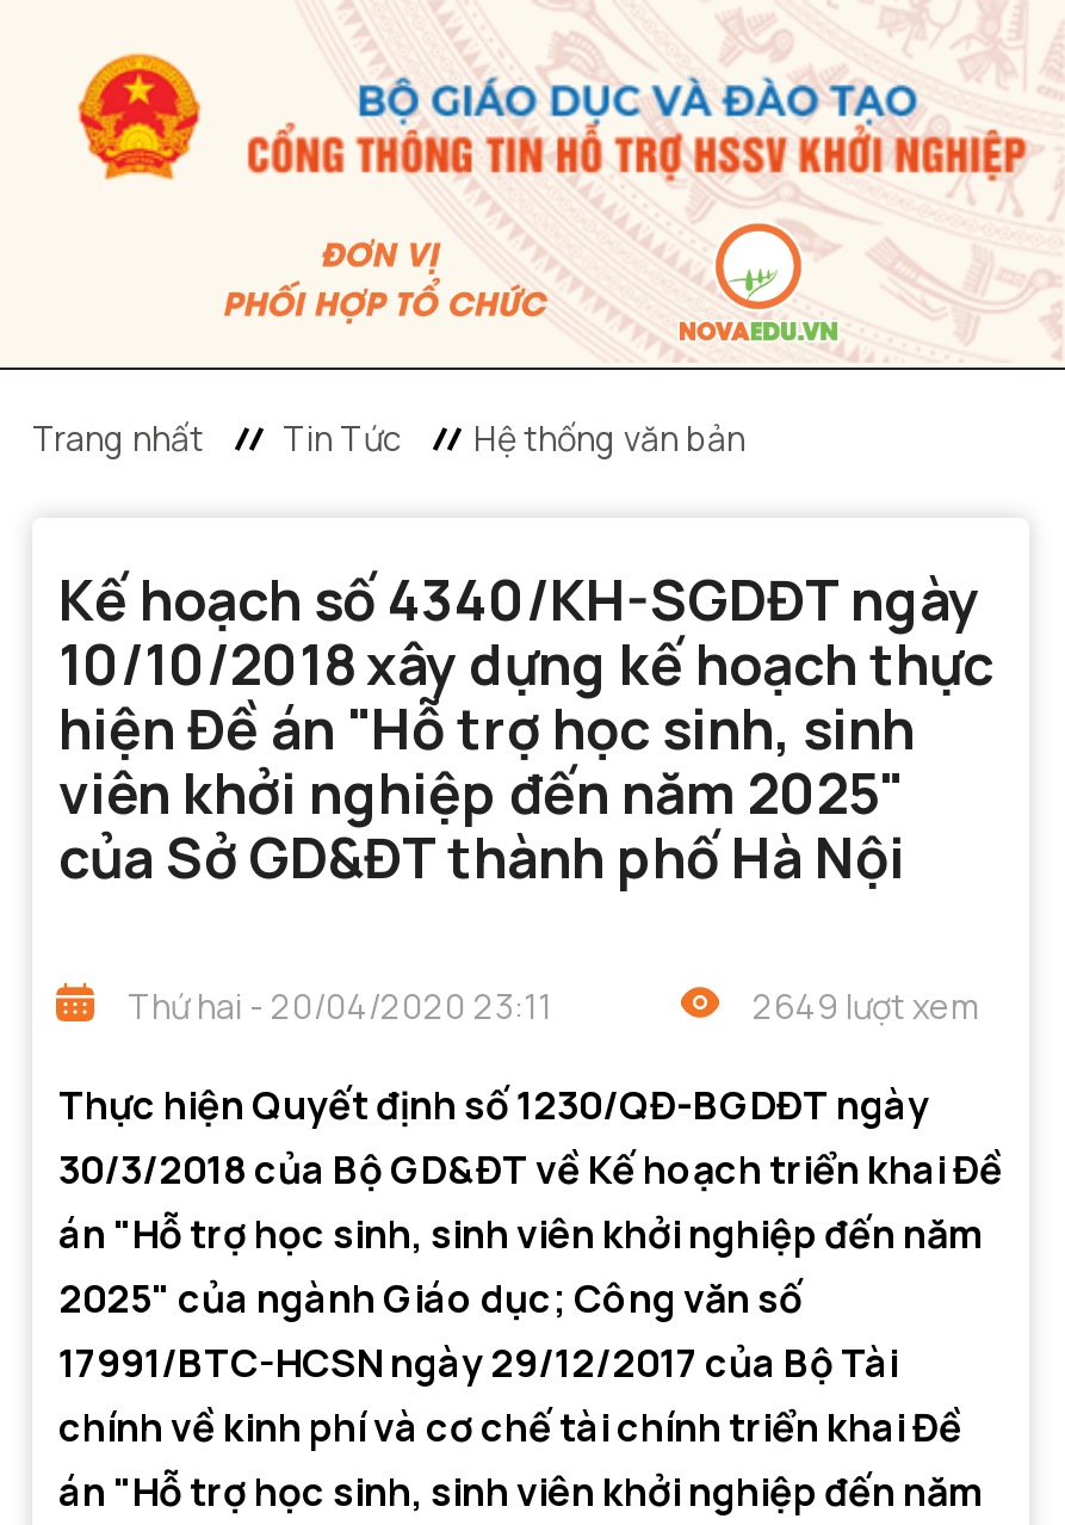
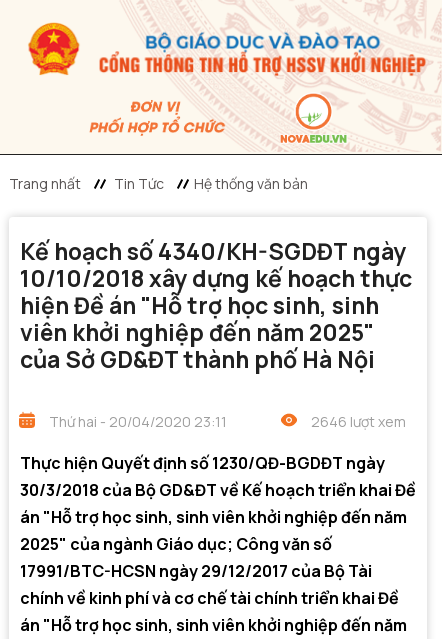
- 2649 lượt xem
+ 2646 lượt xem
